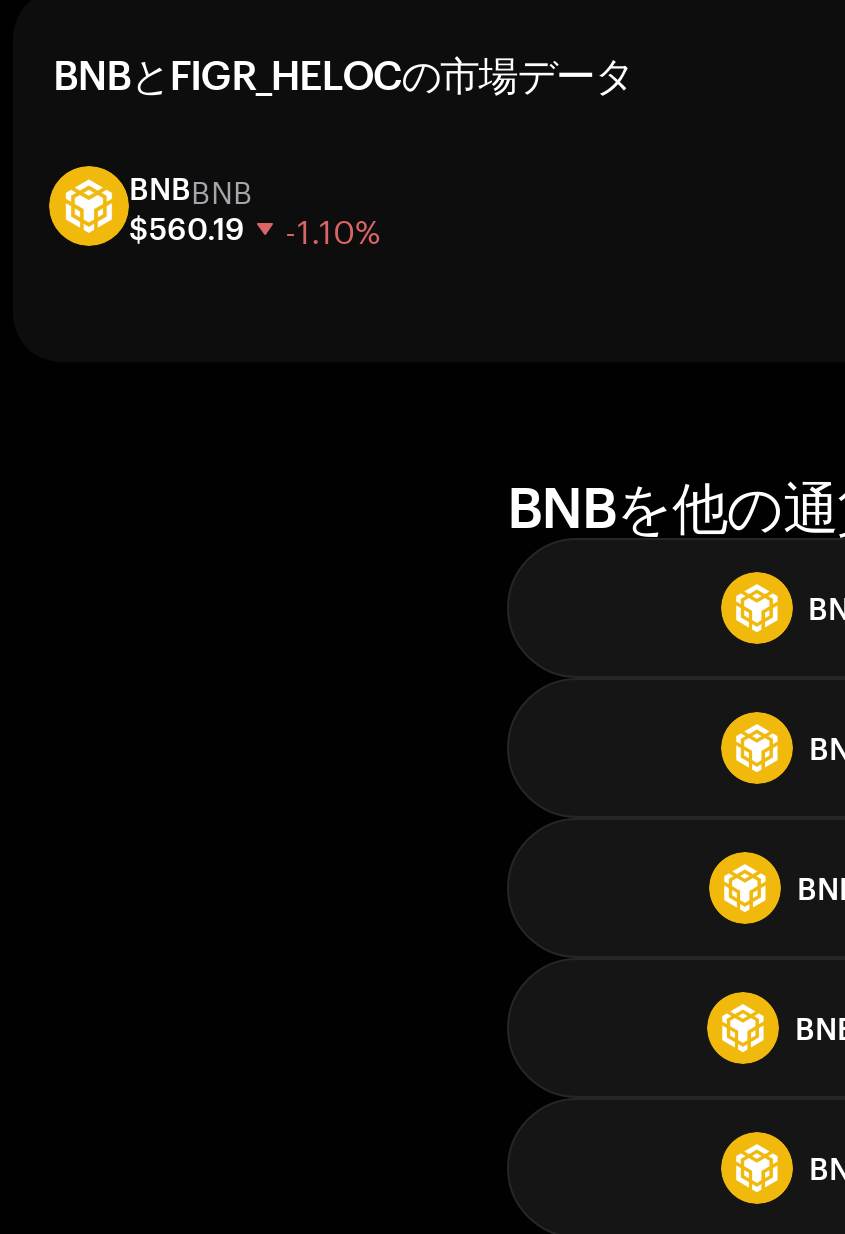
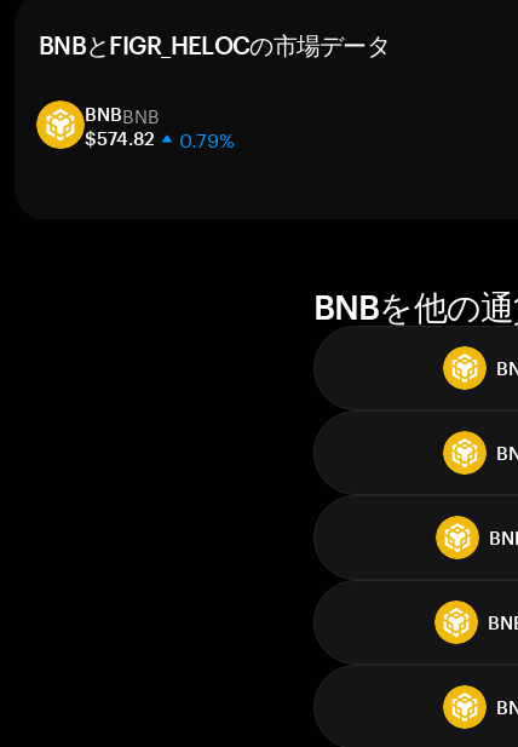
- $560.19
+ $574.82

- -1.10%
+ 0.79%
